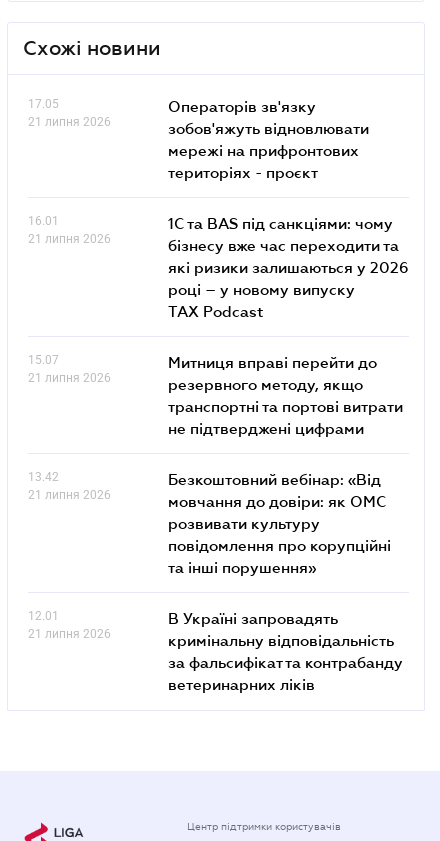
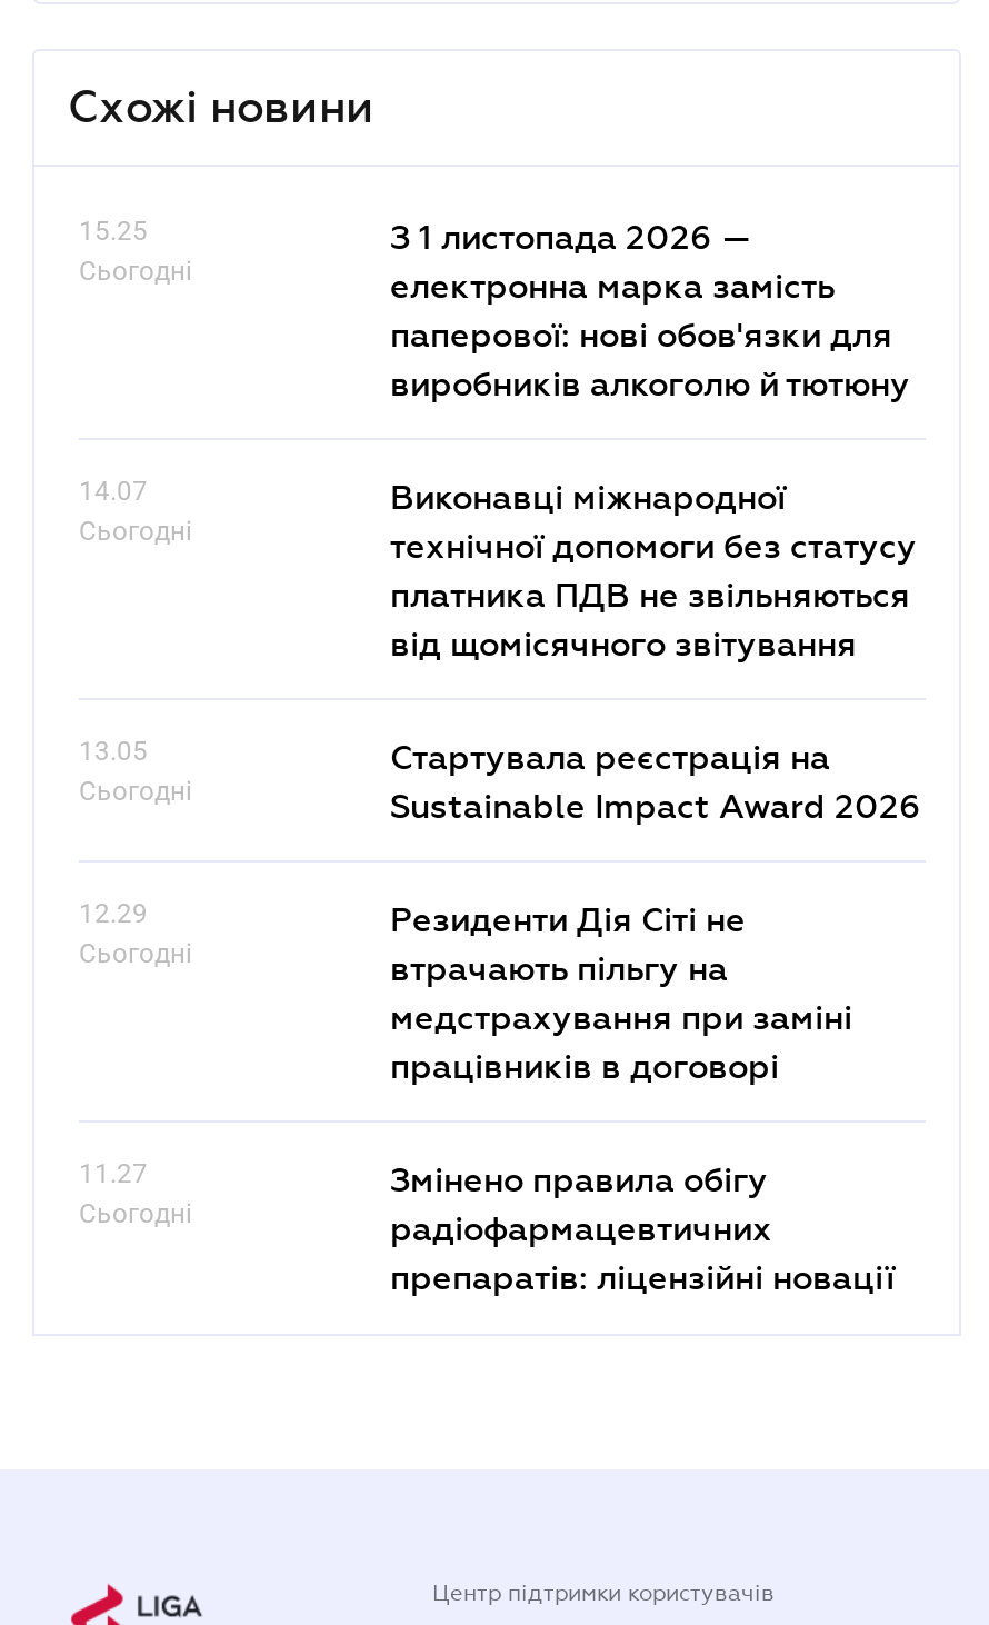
- 17.05
- 21 липня 2026
+ 15.25
+ Сьогодні

- Операторів зв'язку
- зобов'яжуть відновлювати
- мережі на прифронтових
- територіях - проєкт
+ З 1 листопада 2026 —
+ електронна марка замість
+ паперової: нові обов'язки для
+ виробників алкоголю й тютюну

- 16.01
- 21 липня 2026
+ 14.07
+ Сьогодні

- 1С та BAS під санкціями: чому
- бізнесу вже час переходити та
- які ризики залишаються у 2026
- році – у новому випуску
- TAX Podcast
+ Виконавці міжнародної
+ технічної допомоги без статусу
+ платника ПДВ не звільняються
+ від щомісячного звітування

- 15.07
- 21 липня 2026
+ 13.05
+ Сьогодні

- Митниця вправі перейти до
- резервного методу, якщо
- транспортні та портові витрати
- не підтверджені цифрами
+ Стартувала реєстрація на
+ Sustainable Impact Award 2026

- 13.42
- 21 липня 2026
+ 12.29
+ Сьогодні

- Безкоштовний вебінар: «Від
- мовчання до довіри: як ОМС
- розвивати культуру
- повідомлення про корупційні
- та інші порушення»
+ Резиденти Дія Сіті не
+ втрачають пільгу на
+ медстрахування при заміні
+ працівників в договорі

- 12.01
- 21 липня 2026
+ 11.27
+ Сьогодні

- В Україні запровадять
- кримінальну відповідальність
- за фальсифікат та контрабанду
- ветеринарних ліків
+ Змінено правила обігу
+ радіофармацевтичних
+ препаратів: ліцензійні новації
